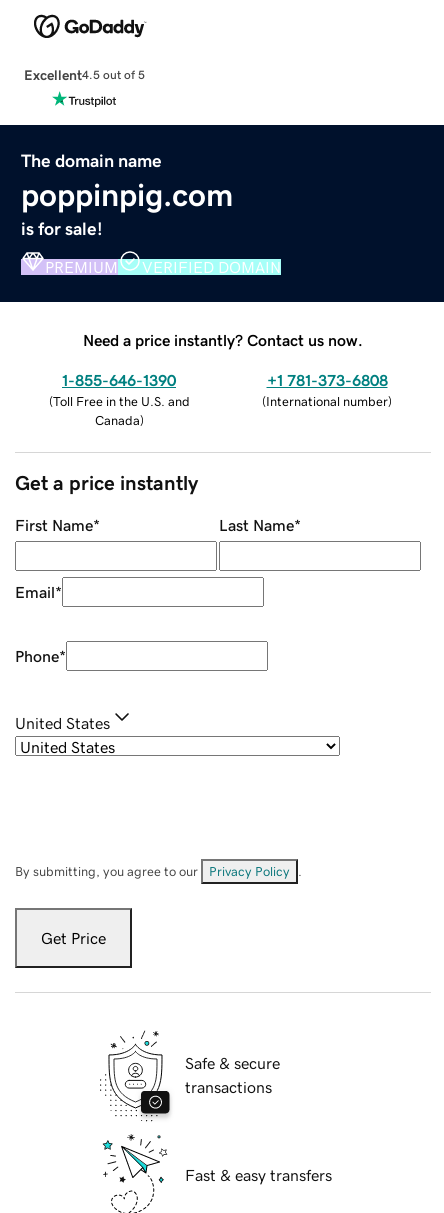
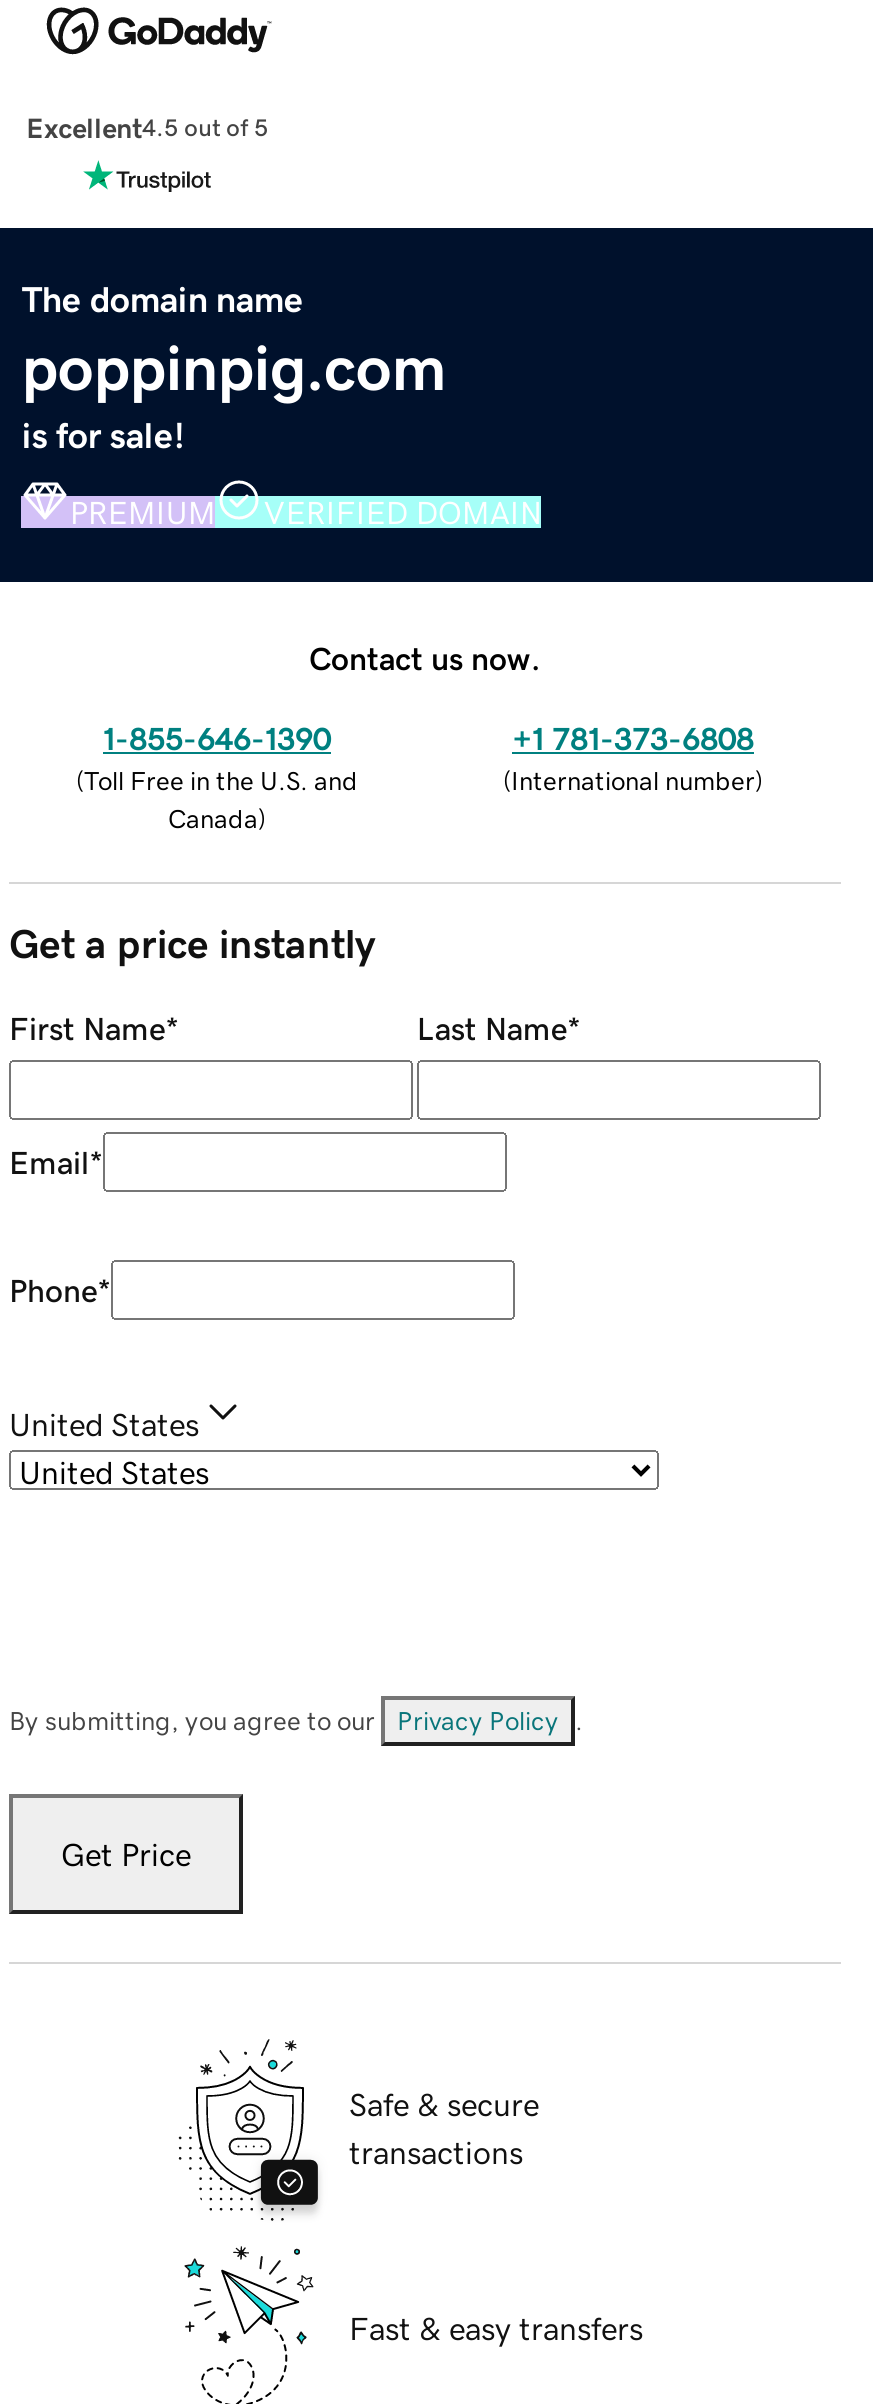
- Need a price instantly? Contact us now.
+ Contact us now.
